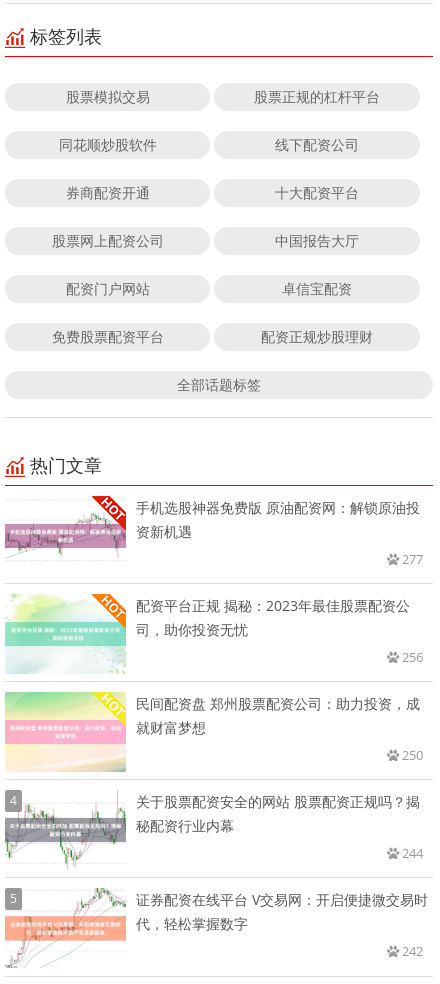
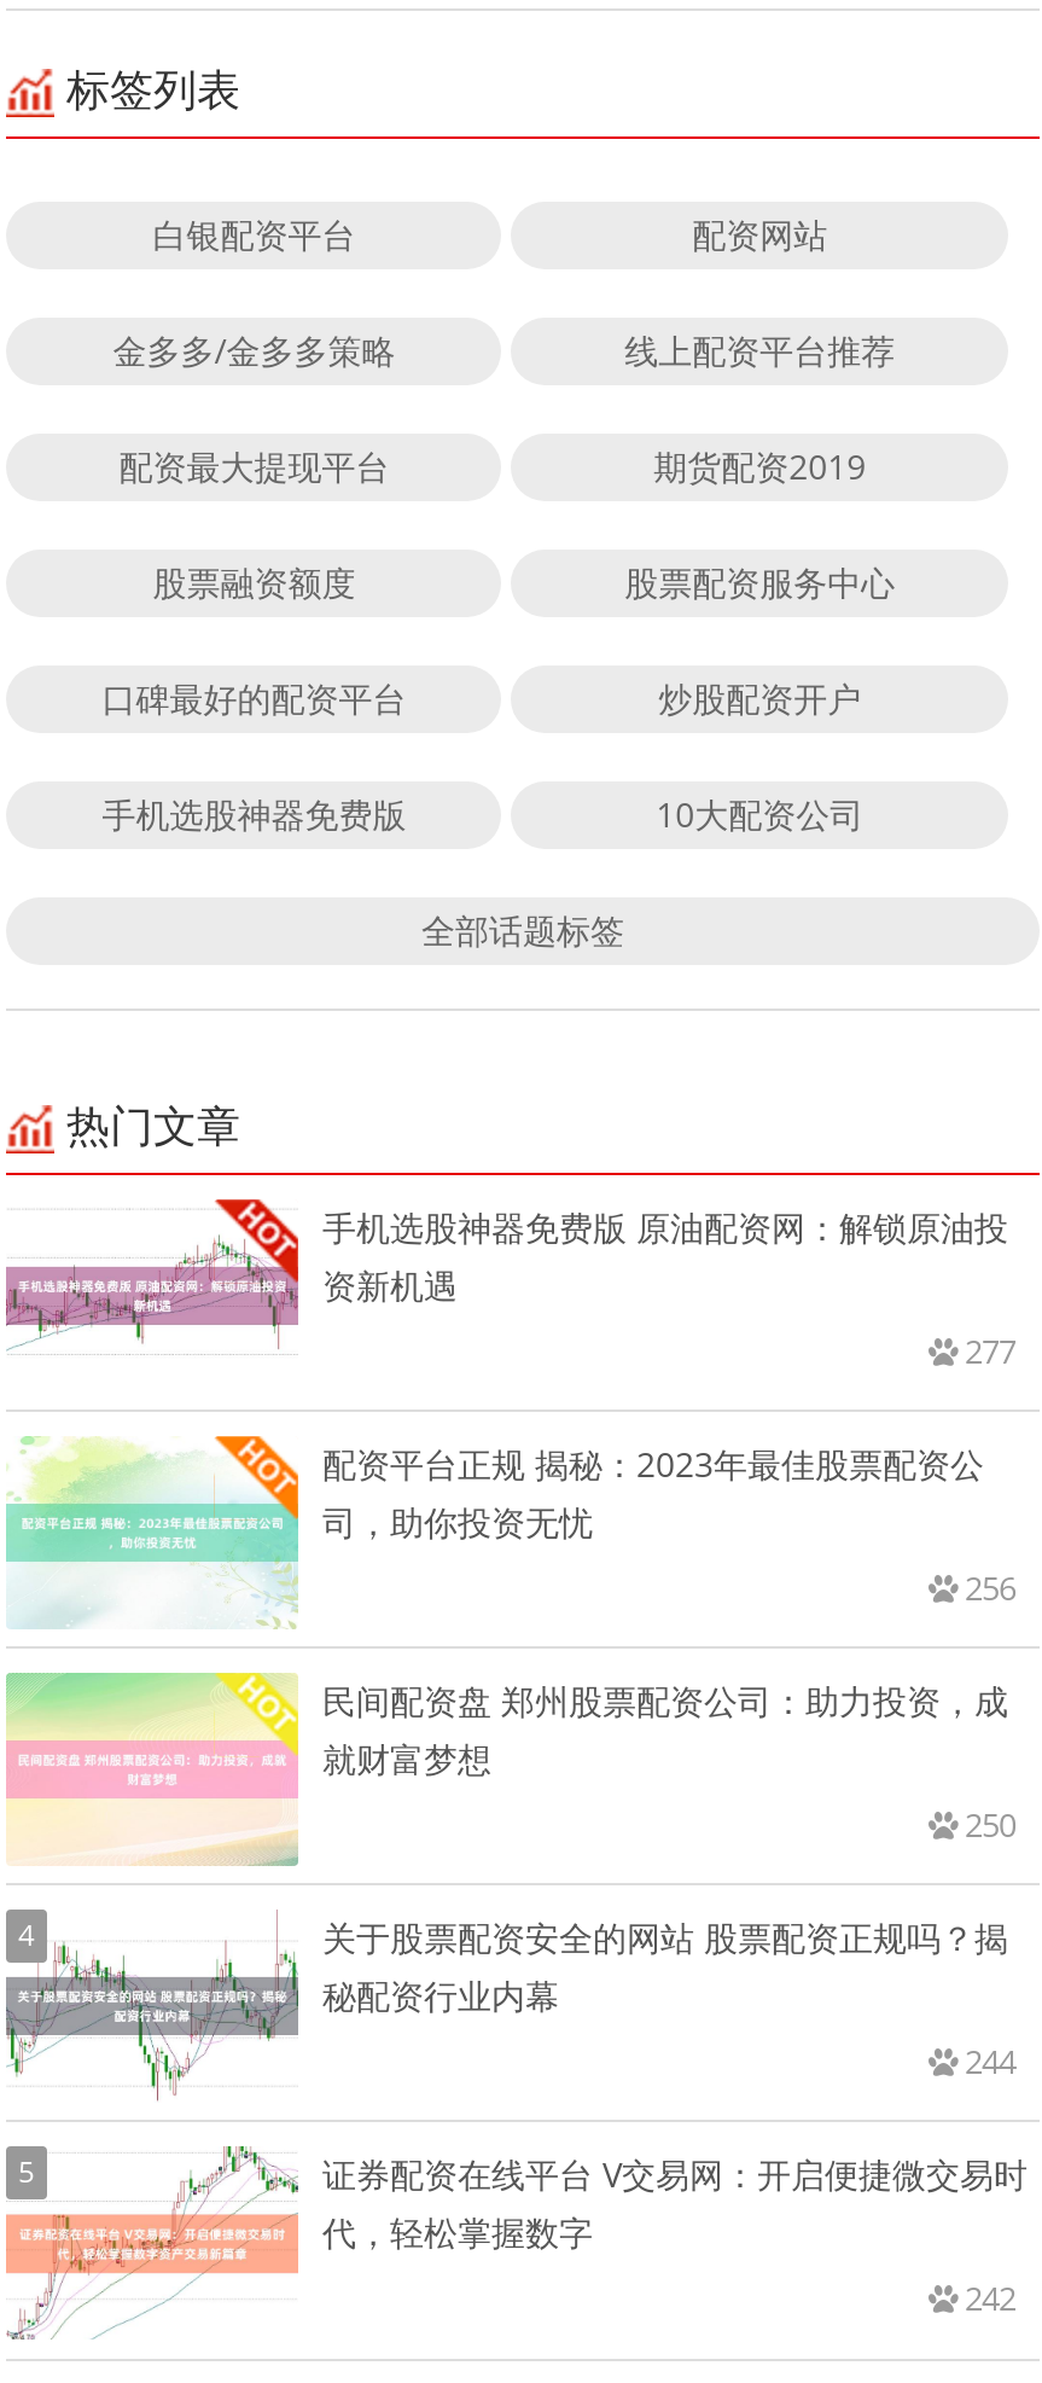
- 股票模拟交易
- 股票正规的杠杆平台
+ 白银配资平台
+ 配资网站

- 同花顺炒股软件
- 线下配资公司
+ 金多多/金多多策略
+ 线上配资平台推荐

- 券商配资开通
- 十大配资平台
+ 配资最大提现平台
+ 期货配资2019

- 股票网上配资公司
- 中国报告大厅
+ 股票融资额度
+ 股票配资服务中心

- 配资门户网站
- 卓信宝配资
+ 口碑最好的配资平台
+ 炒股配资开户

- 免费股票配资平台
- 配资正规炒股理财
+ 手机选股神器免费版
+ 10大配资公司
